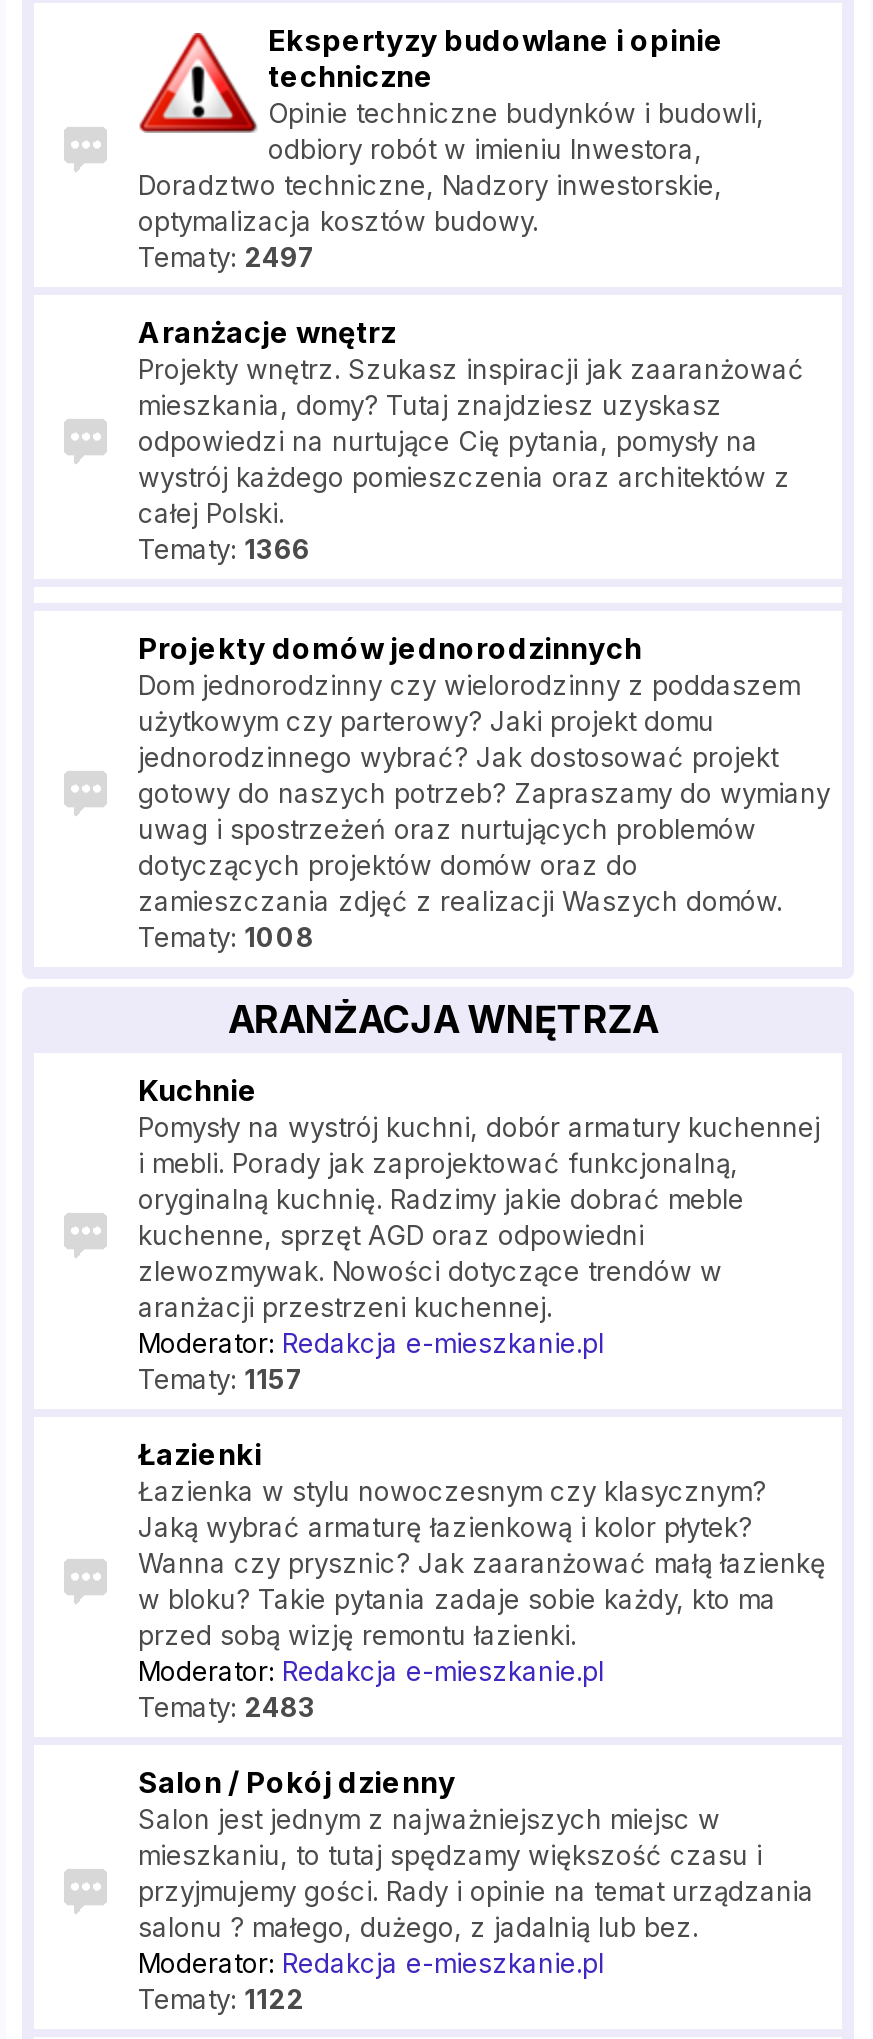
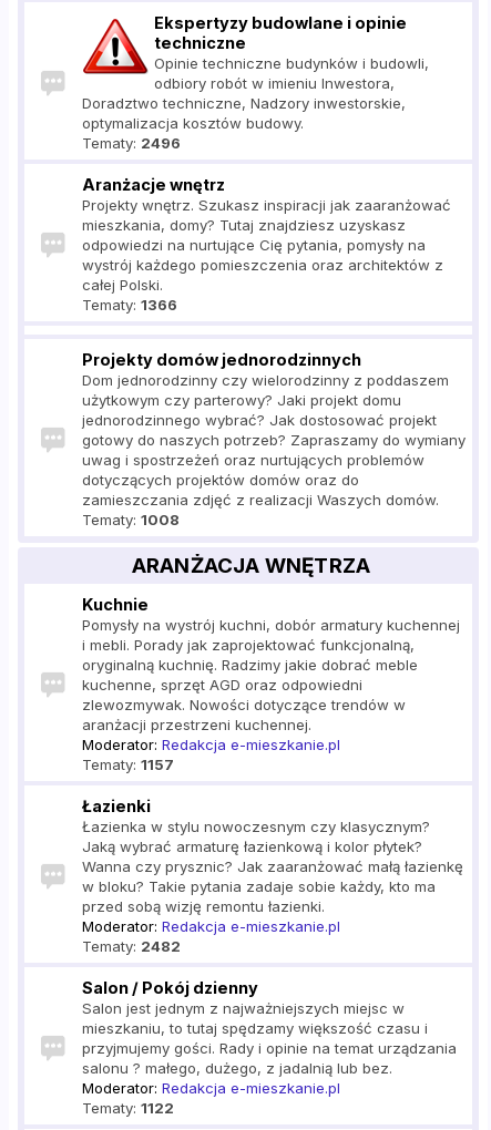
- Tematy: 2497
+ Tematy: 2496

- Tematy: 2483
+ Tematy: 2482
